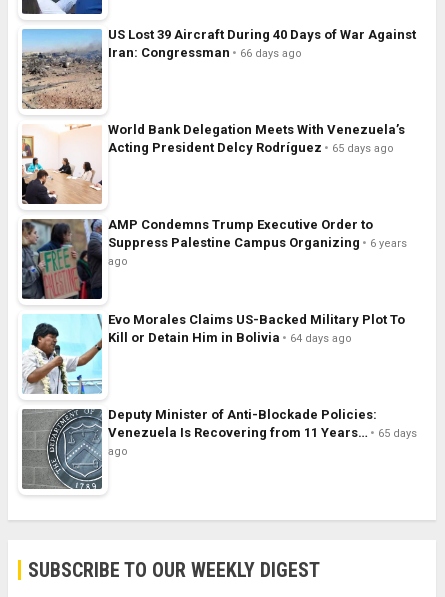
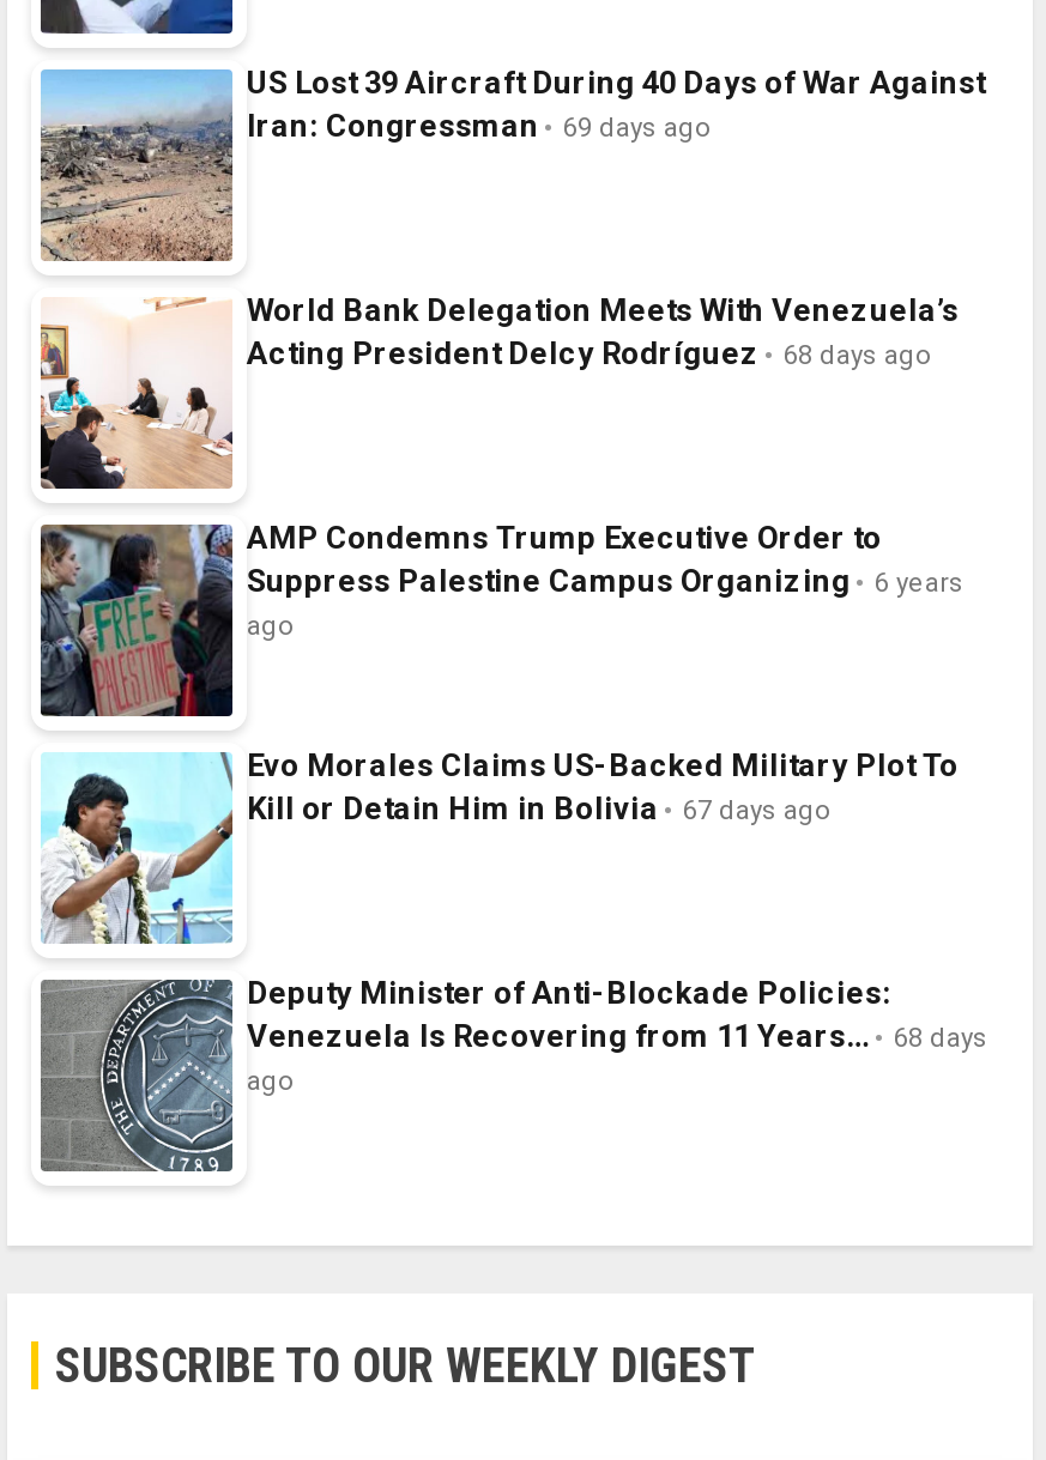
- Iran: Congressman 66 days ago
+ Iran: Congressman 69 days ago

- Acting President Delcy Rodríguez 65 days ago
+ Acting President Delcy Rodríguez 68 days ago

- Kill or Detain Him in Bolivia 64 days ago
+ Kill or Detain Him in Bolivia 67 days ago

- Venezuela Is Recovering from 11 Years… 65 days
+ Venezuela Is Recovering from 11 Years… 68 days
